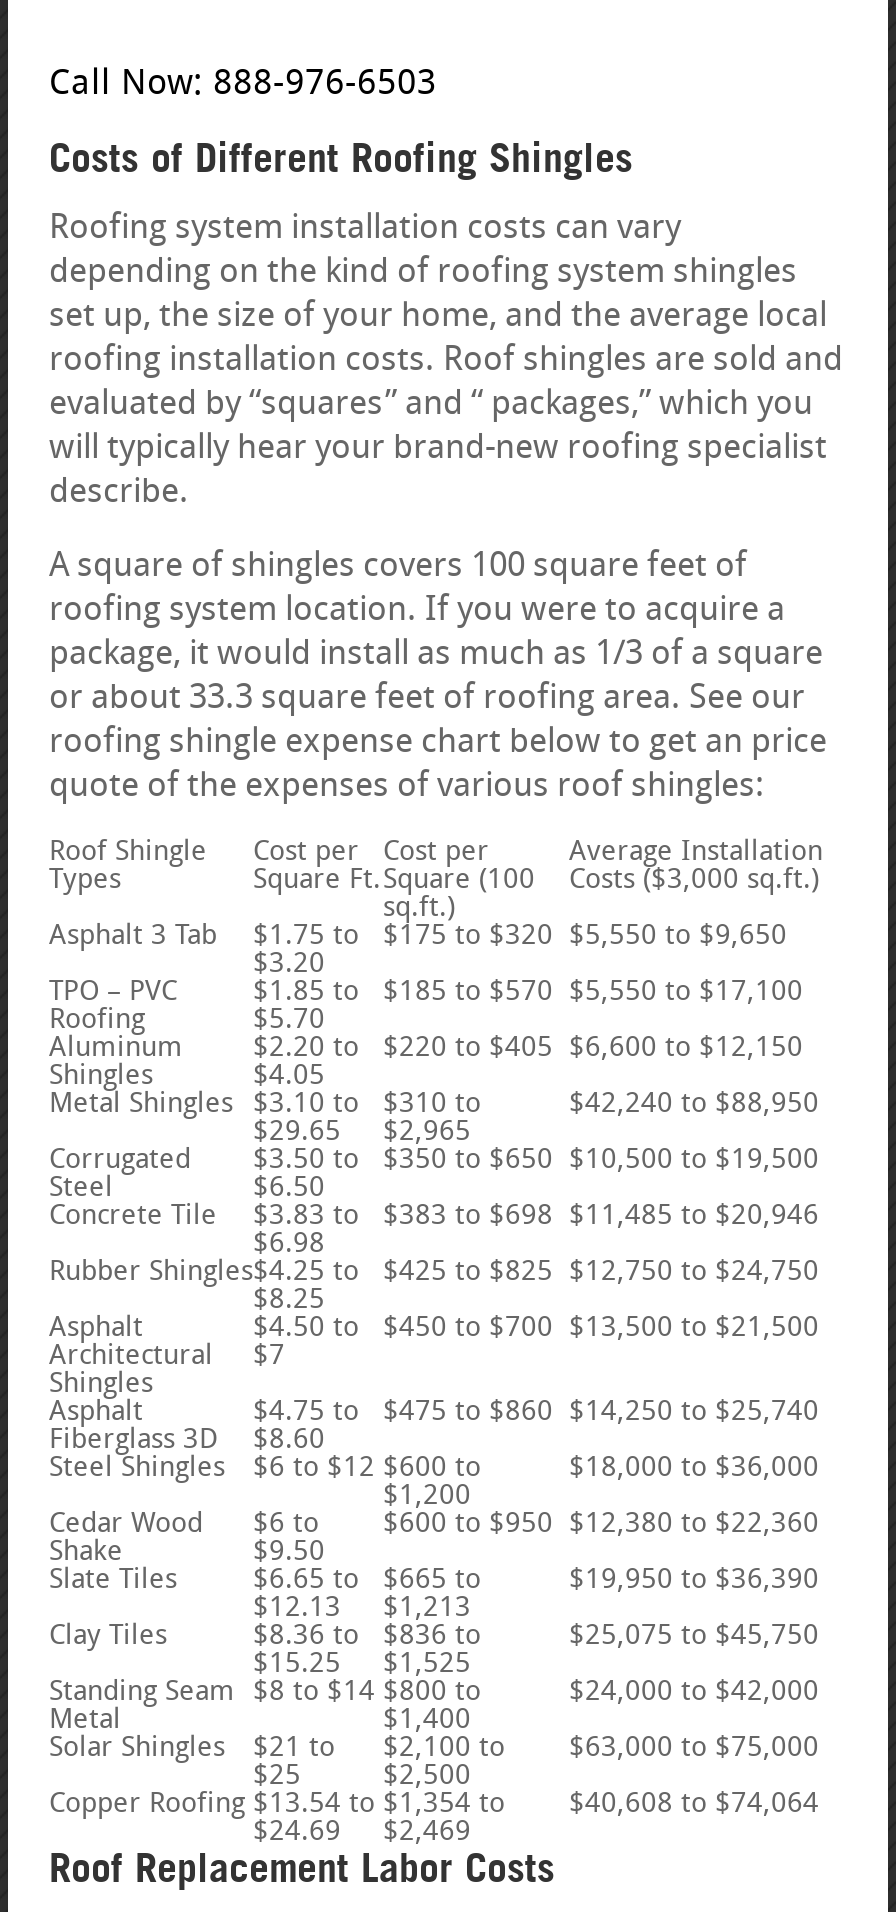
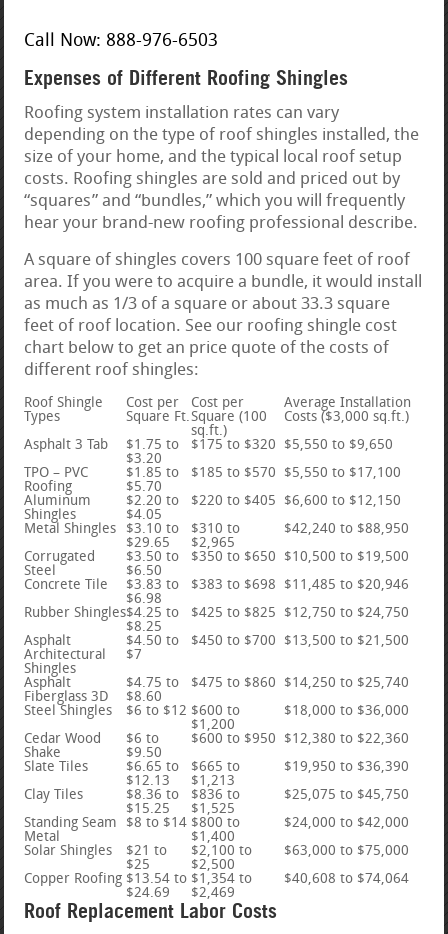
- Costs of Different Roofing Shingles
+ Expenses of Different Roofing Shingles

- Roofing system installation costs can vary
- depending on the kind of roofing system shingles
- set up, the size of your home, and the average local
- roofing installation costs. Roof shingles are sold and
- evaluated by “squares” and “ packages,” which you
- will typically hear your brand-new roofing specialist
- describe.
+ Roofing system installation rates can vary
+ depending on the type of roof shingles installed, the
+ size of your home, and the typical local roof setup
+ costs. Roofing shingles are sold and priced out by
+ “squares” and “bundles,” which you will frequently
+ hear your brand-new roofing professional describe.

- A square of shingles covers 100 square feet of
- roofing system location. If you were to acquire a
- package, it would install as much as 1/3 of a square
- or about 33.3 square feet of roofing area. See our
- roofing shingle expense chart below to get an price
- quote of the expenses of various roof shingles:
+ A square of shingles covers 100 square feet of roof
+ area. If you were to acquire a bundle, it would install
+ as much as 1/3 of a square or about 33.3 square
+ feet of roof location. See our roofing shingle cost
+ chart below to get an price quote of the costs of
+ different roof shingles:
